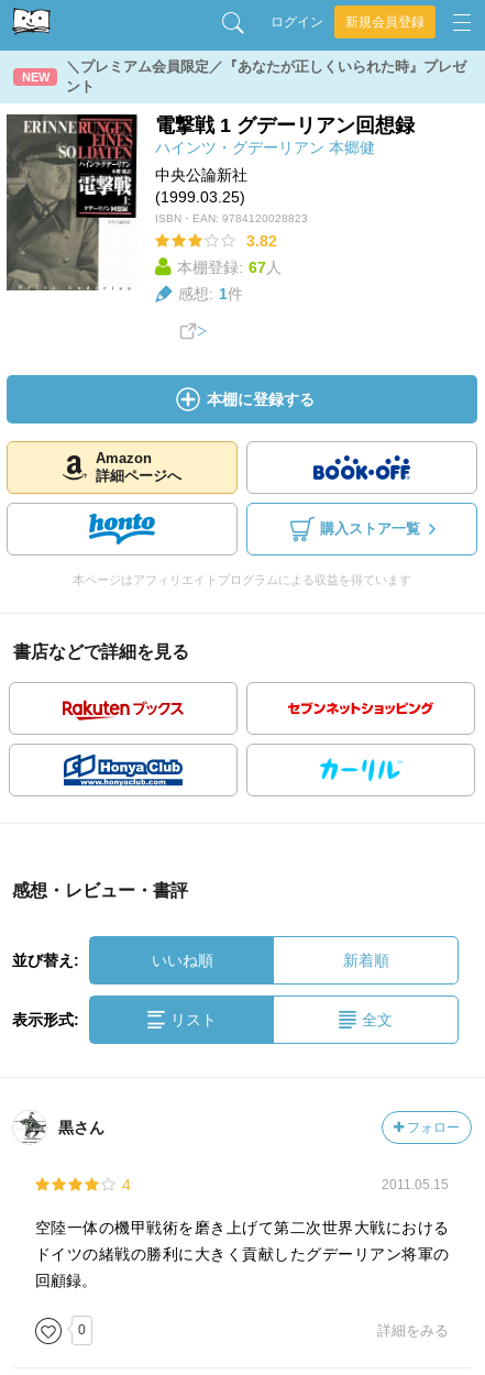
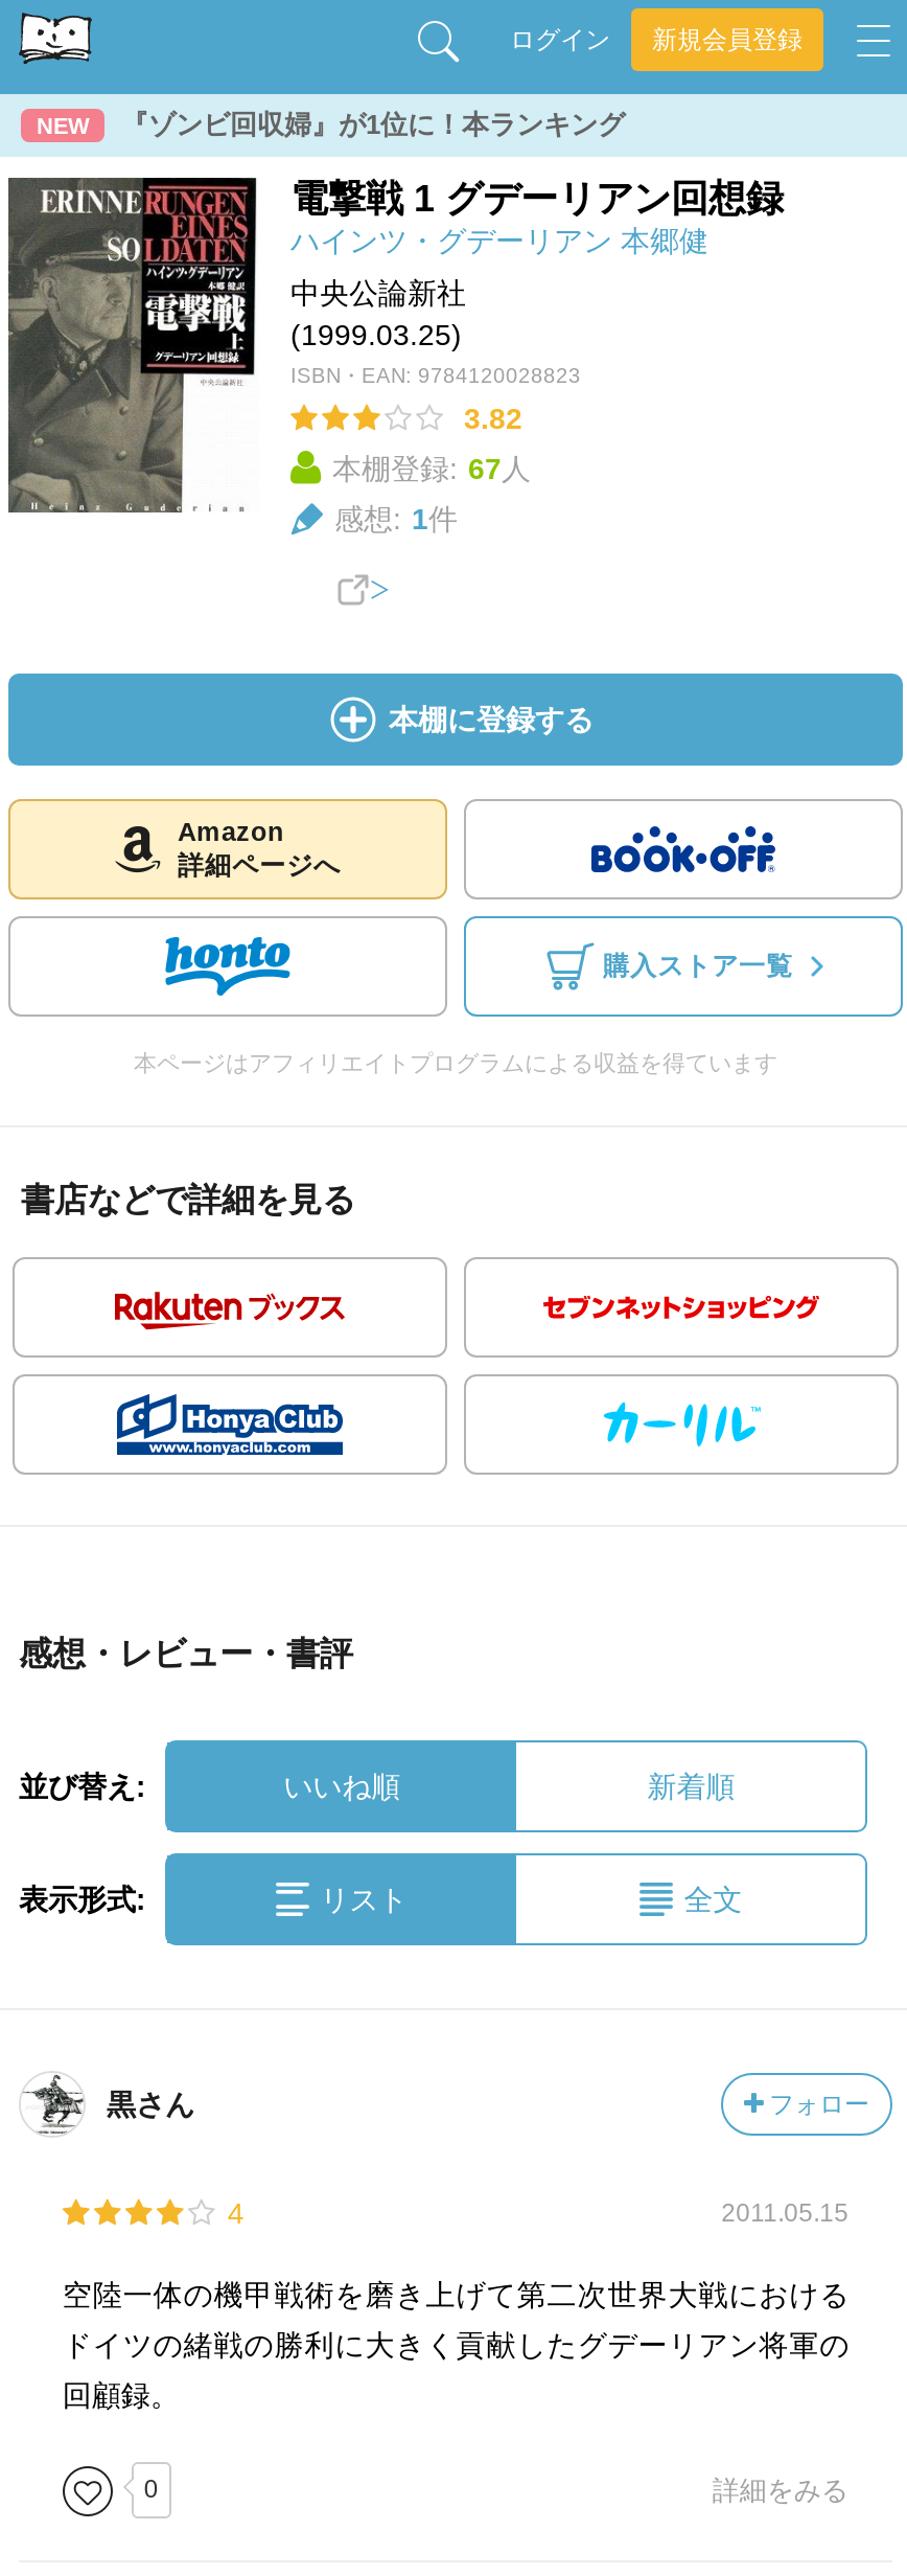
- ＼プレミアム会員限定／『あなたが正しくいられた時』プレゼ
- ント
+ 『ゾンビ回収婦』が1位に！本ランキング
